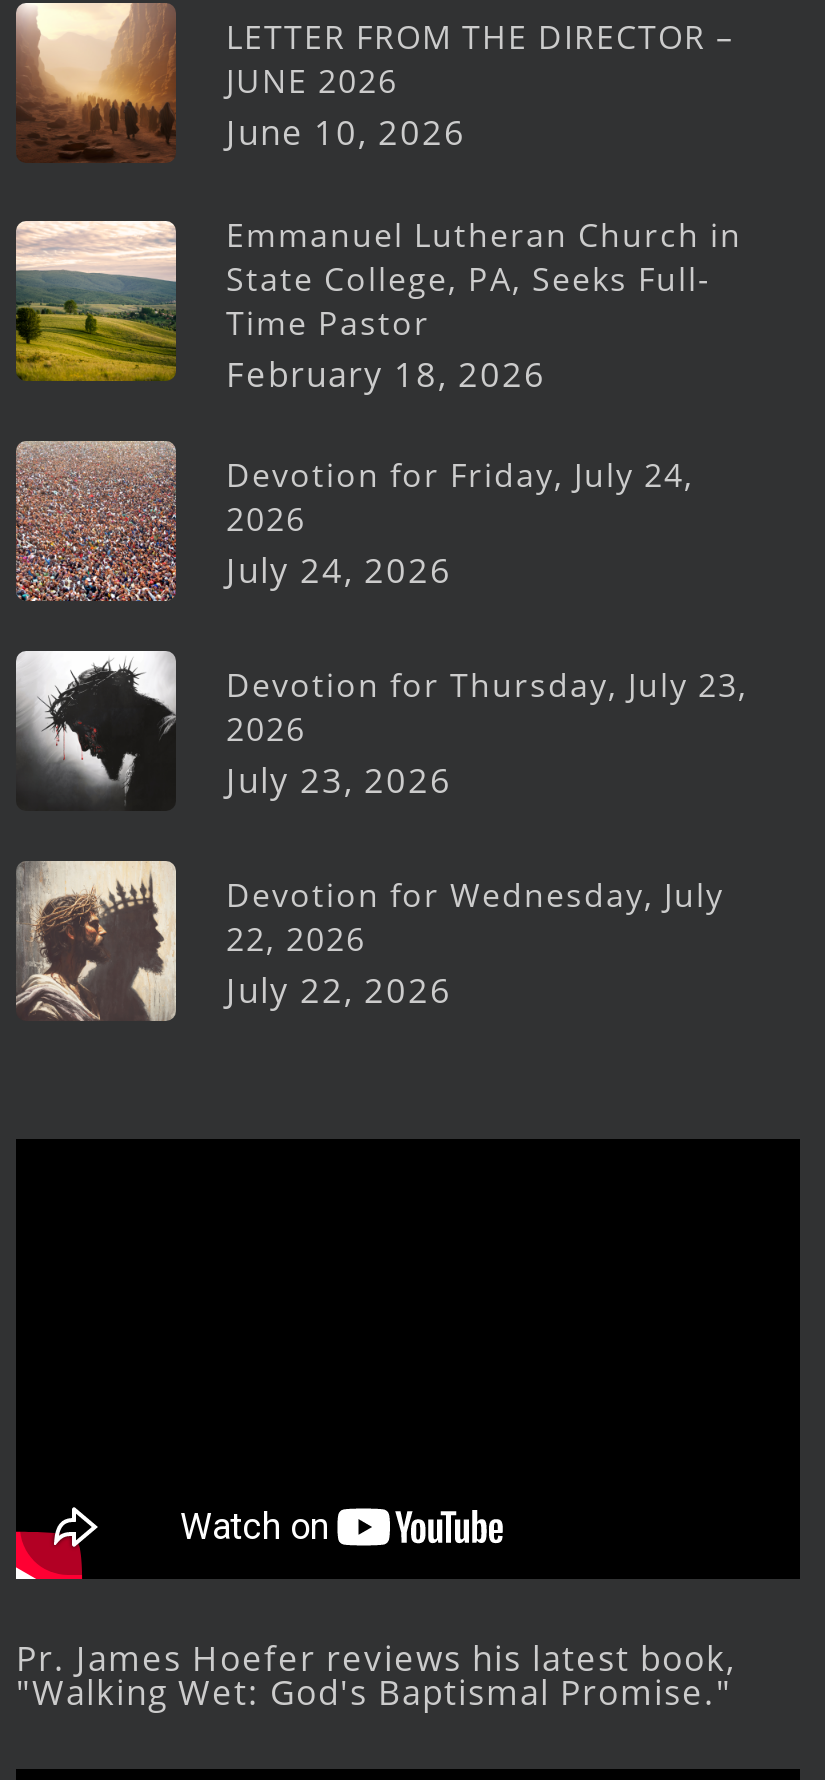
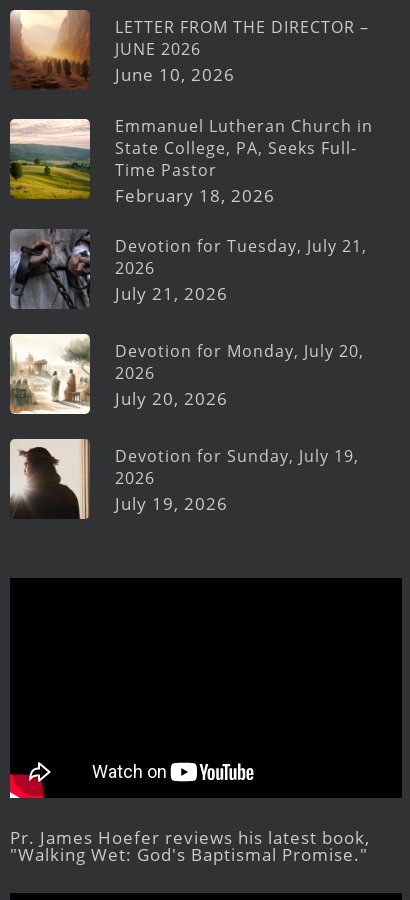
- [image]
- Devotion for Friday, July 24,
+ [image]
+ Devotion for Tuesday, July 21,

- July 24, 2026
+ July 21, 2026

- [image]
- Devotion for Thursday, July 23,
+ [image]
+ Devotion for Monday, July 20,

- July 23, 2026
+ July 20, 2026

- [image]
- Devotion for Wednesday, July
- 22, 2026
- July 22, 2026
+ [image]
+ Devotion for Sunday, July 19,
+ 2026
+ July 19, 2026
